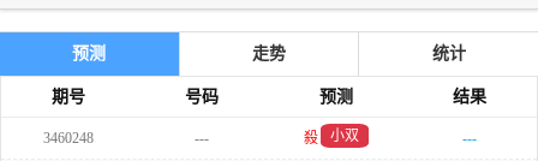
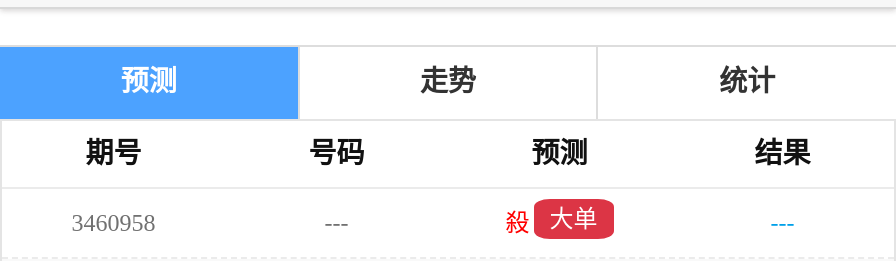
- 3460248
+ 3460958

- 小双
+ 大单
